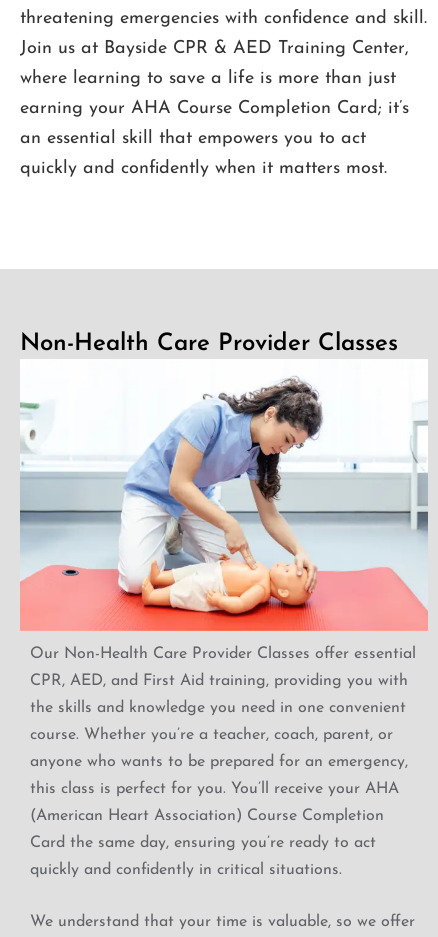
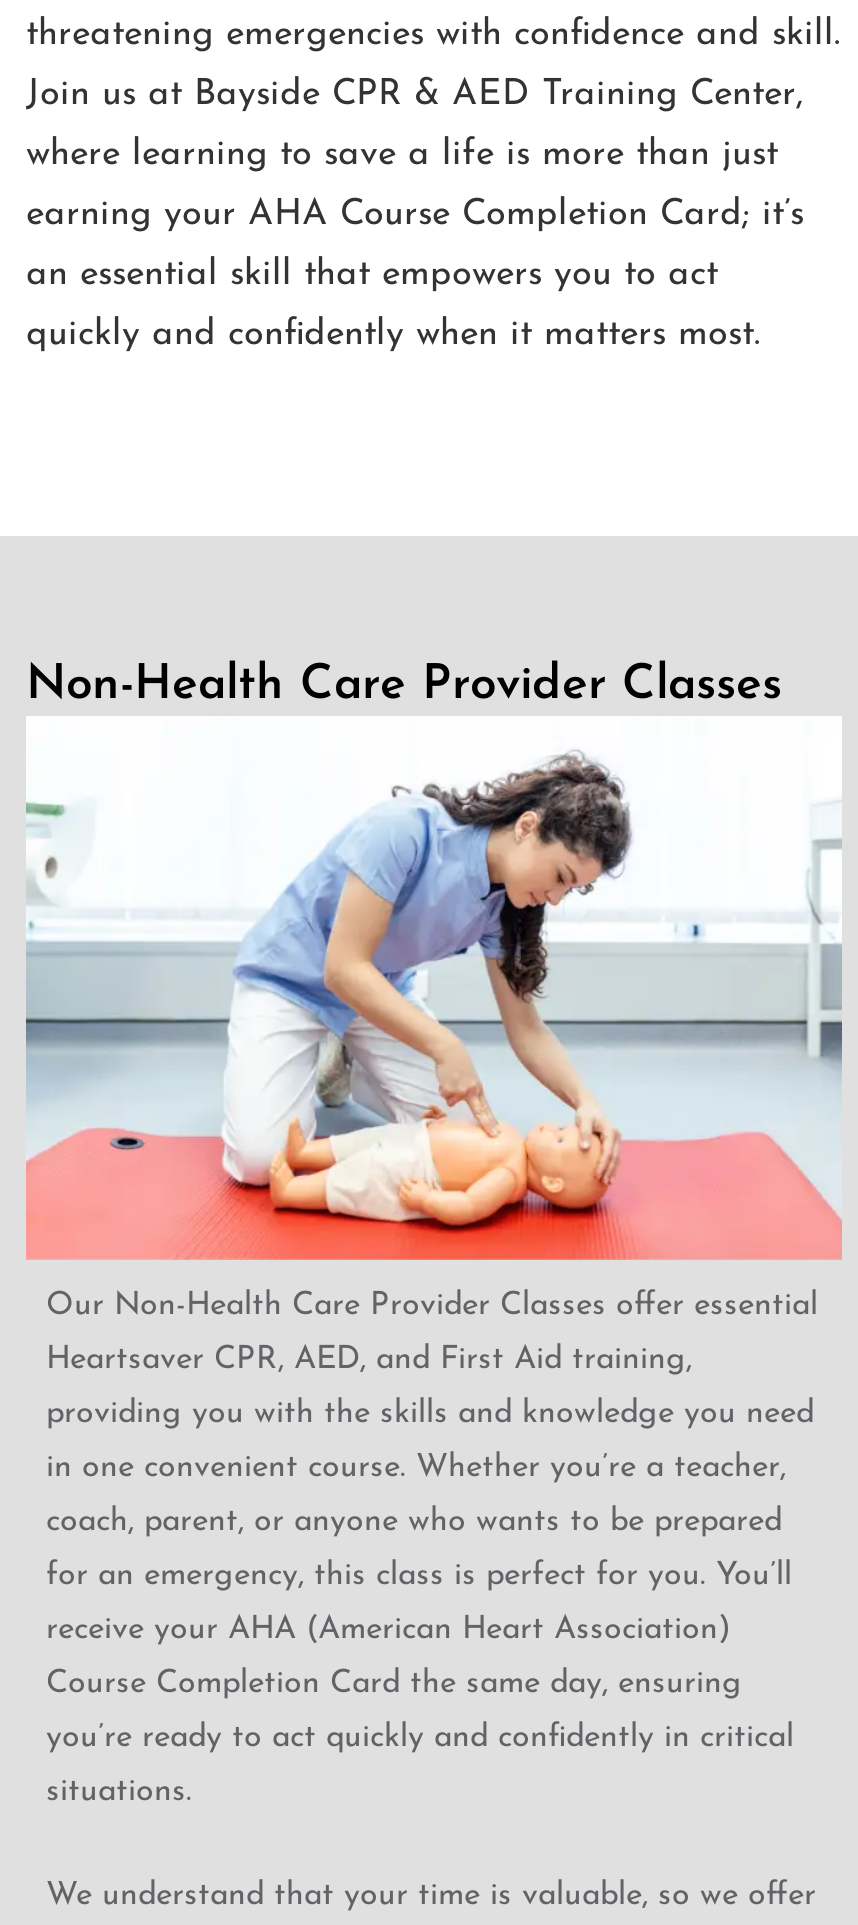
- CPR, AED, and First Aid training, providing you with
- the skills and knowledge you need in one convenient
- course. Whether you’re a teacher, coach, parent, or
- anyone who wants to be prepared for an emergency,
- this class is perfect for you. You’ll receive your AHA
- (American Heart Association) Course Completion
- Card the same day, ensuring you’re ready to act
- quickly and confidently in critical situations.
+ Heartsaver CPR, AED, and First Aid training,
+ providing you with the skills and knowledge you need
+ in one convenient course. Whether you’re a teacher,
+ coach, parent, or anyone who wants to be prepared
+ for an emergency, this class is perfect for you. You’ll
+ receive your AHA (American Heart Association)
+ Course Completion Card the same day, ensuring
+ you’re ready to act quickly and confidently in critical
+ situations.
